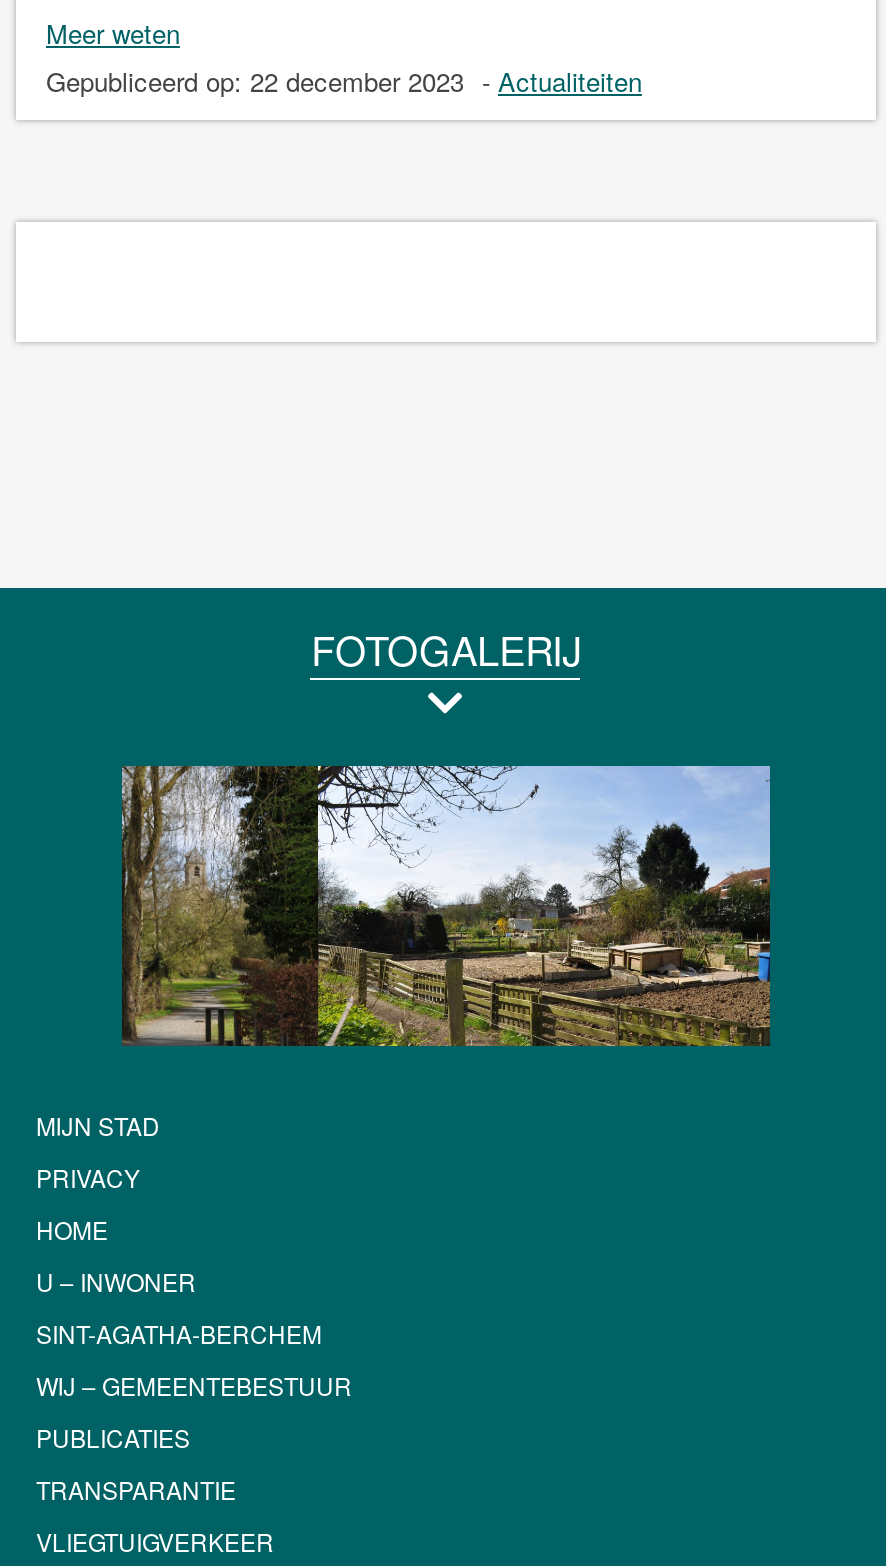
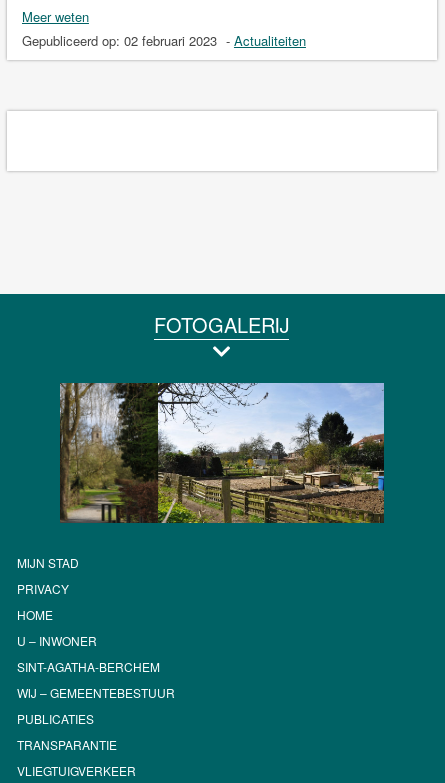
- Gepubliceerd op: 22 december 2023 - Actualiteiten
+ Gepubliceerd op: 02 februari 2023 - Actualiteiten
